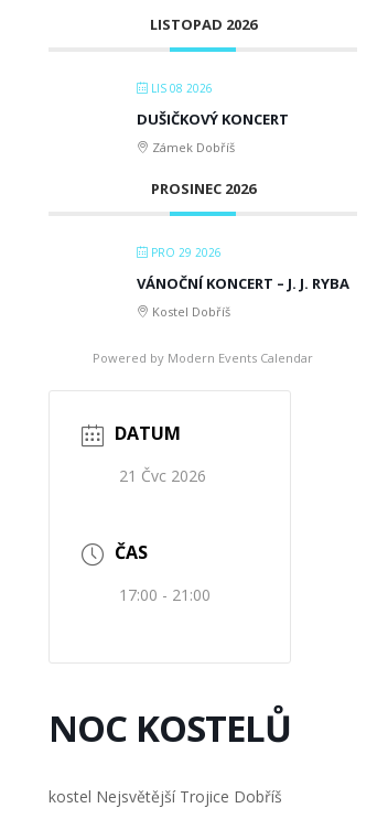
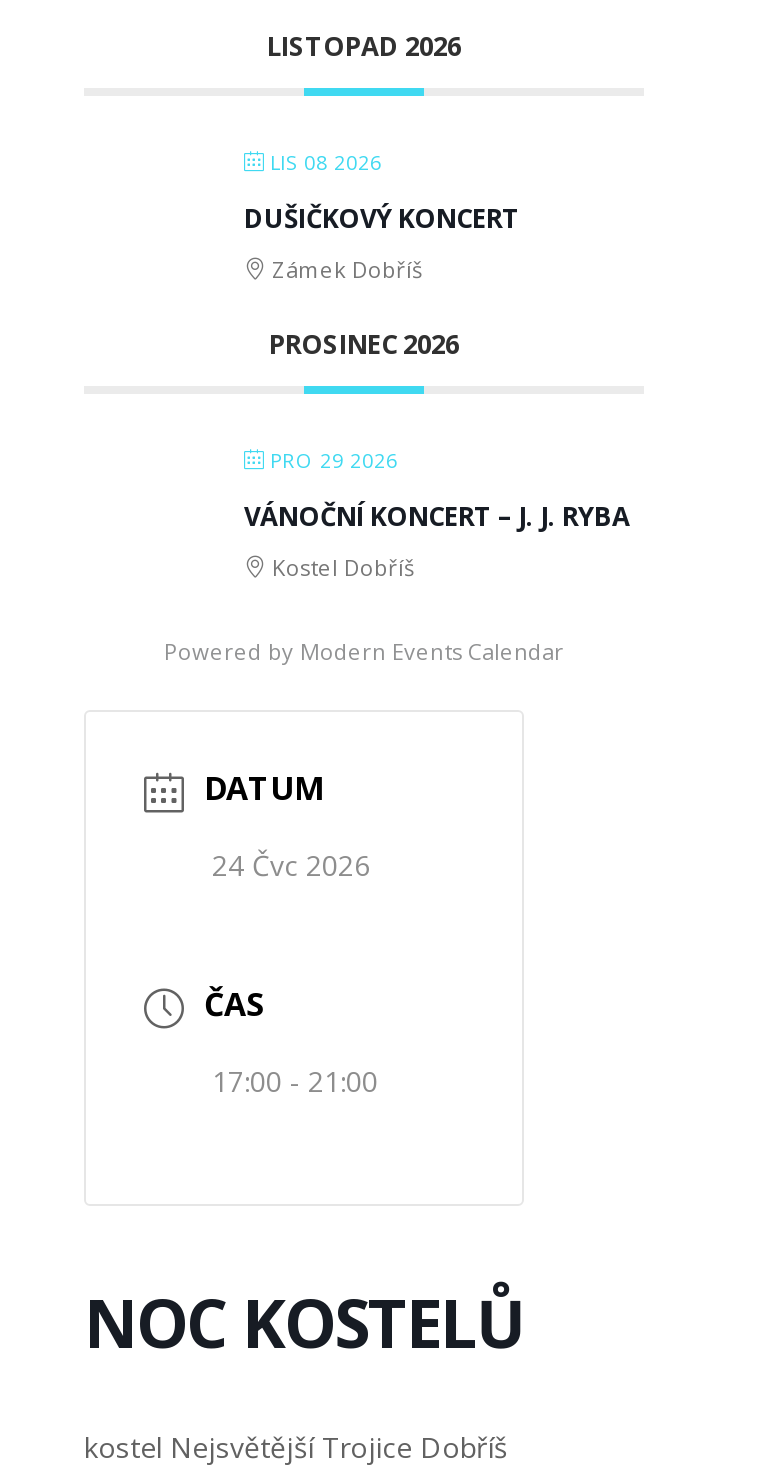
- 21 Čvc 2026
+ 24 Čvc 2026
